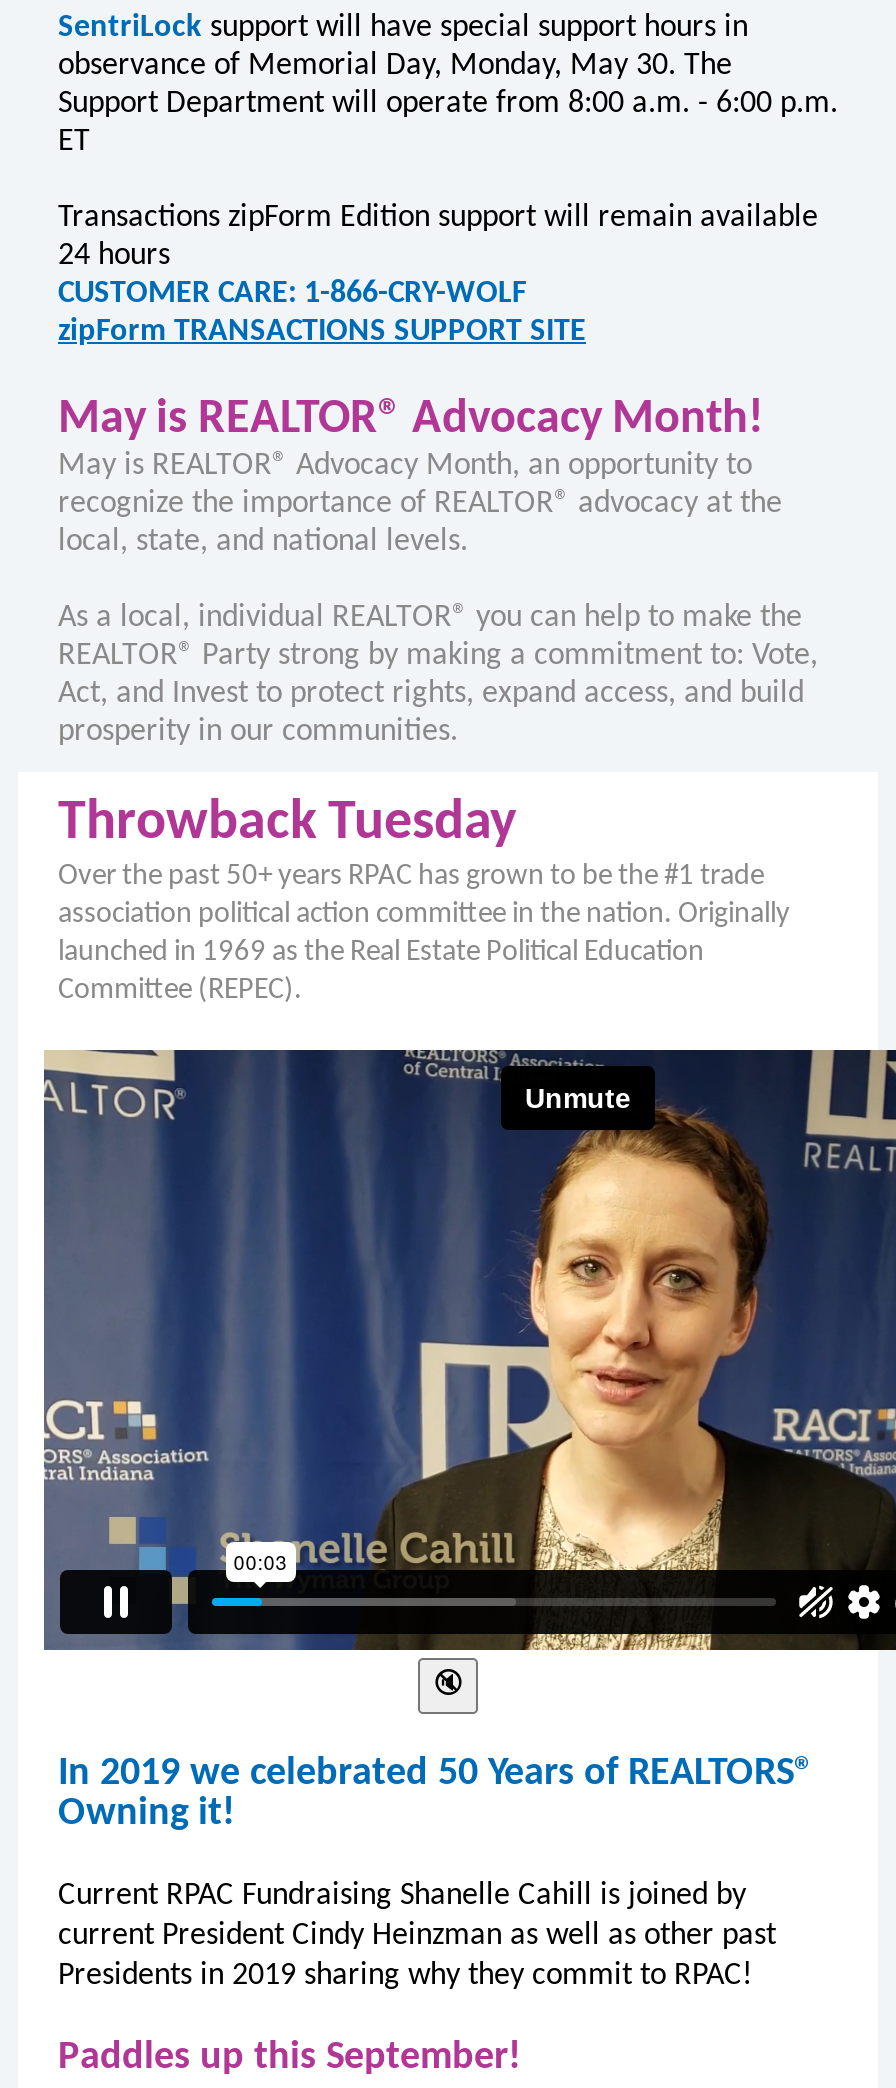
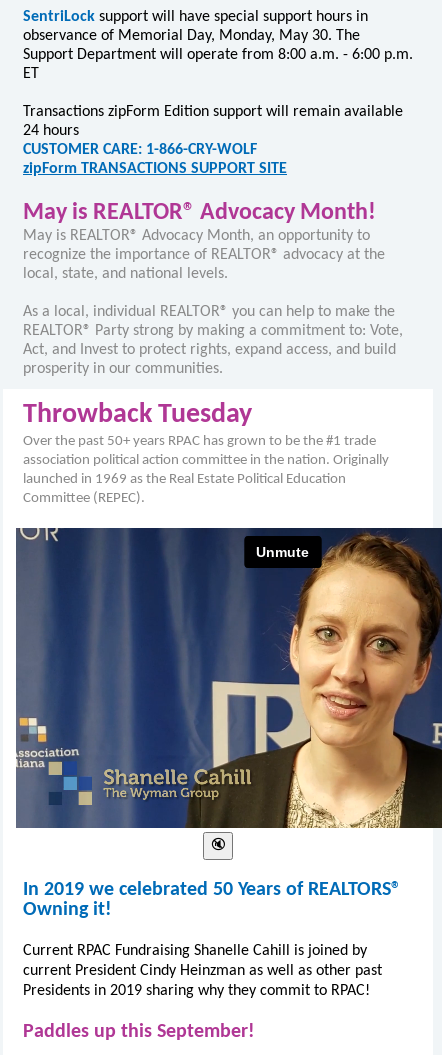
- [image]
+ [image]
